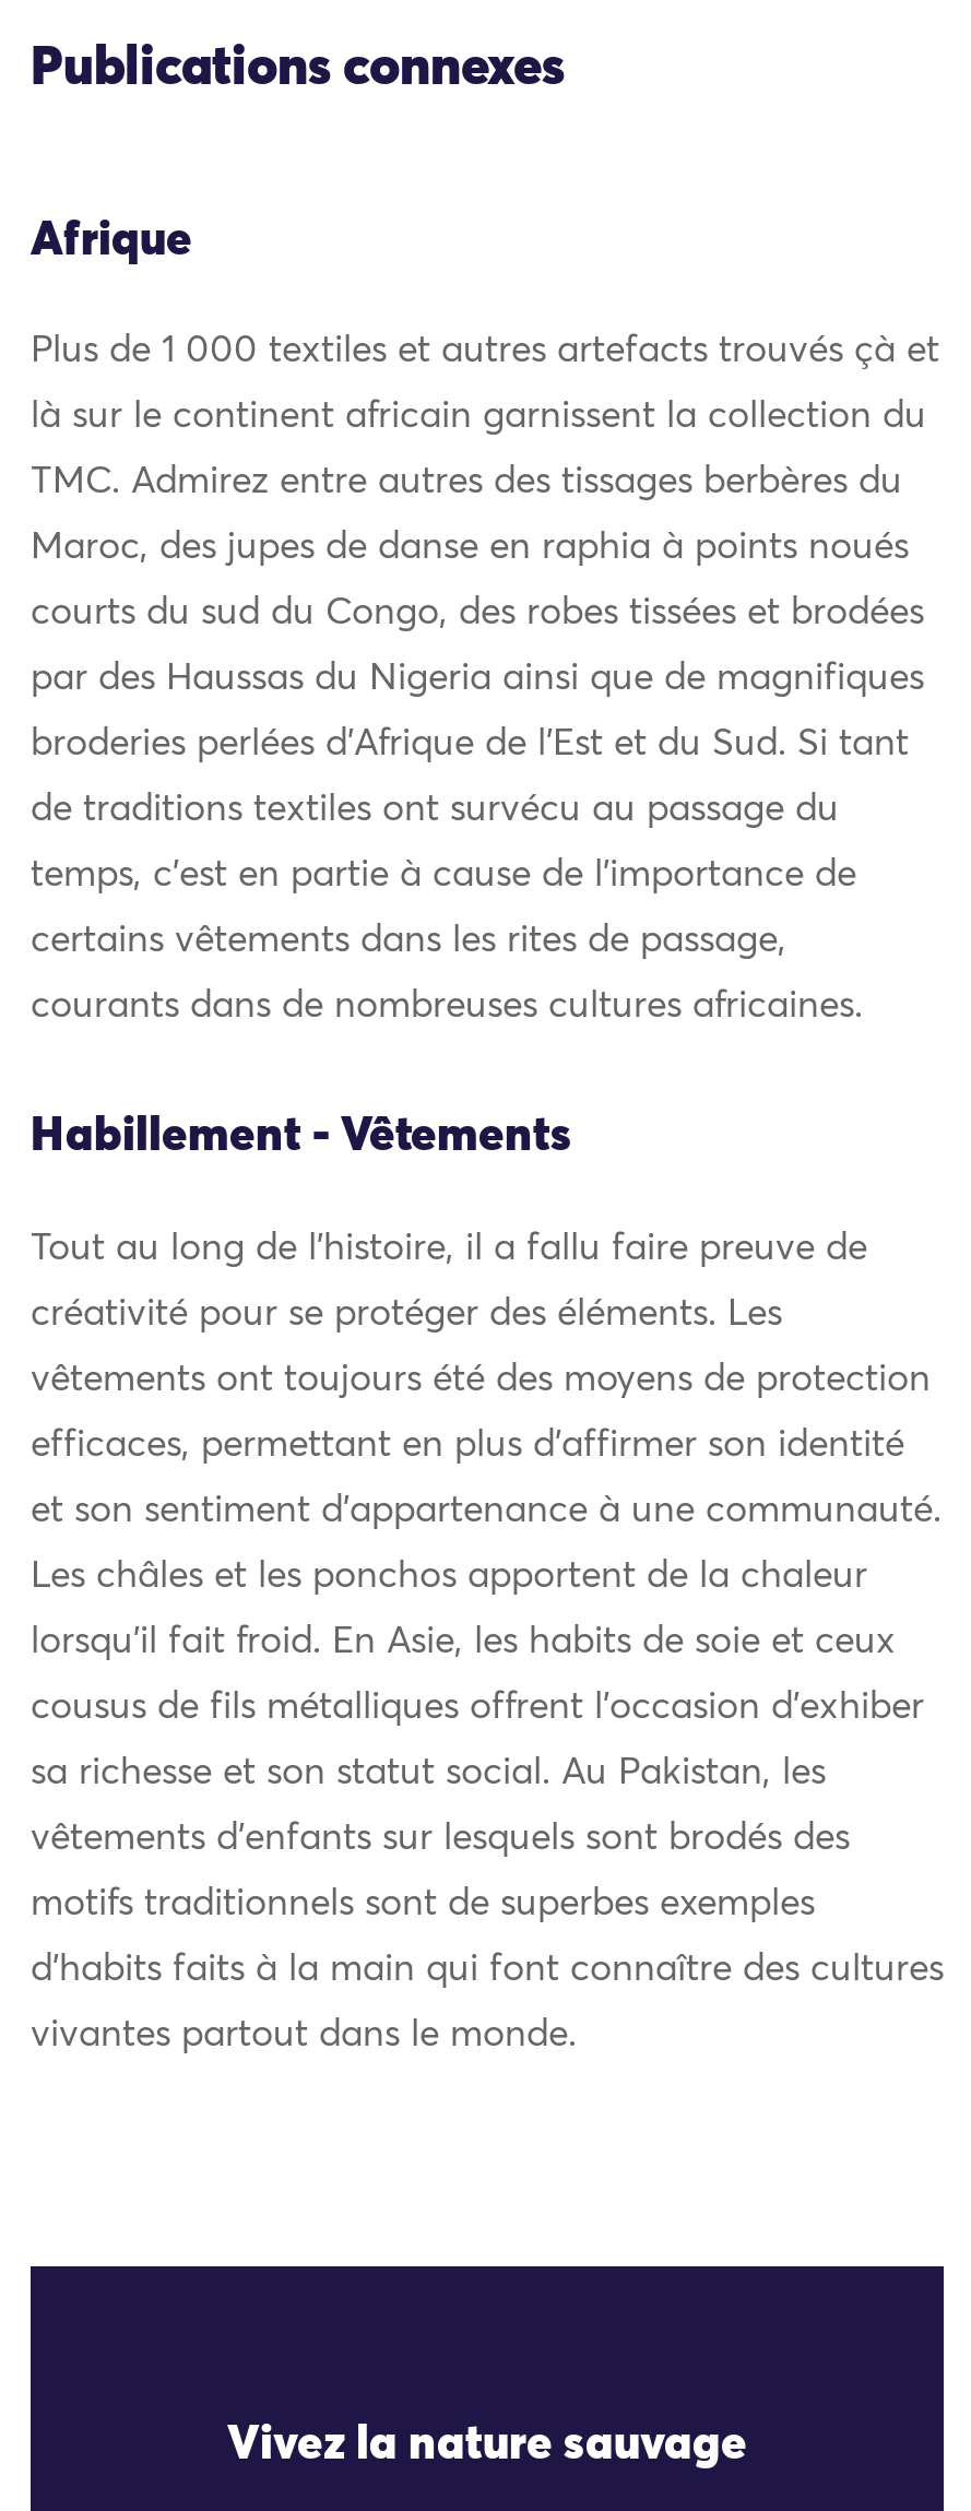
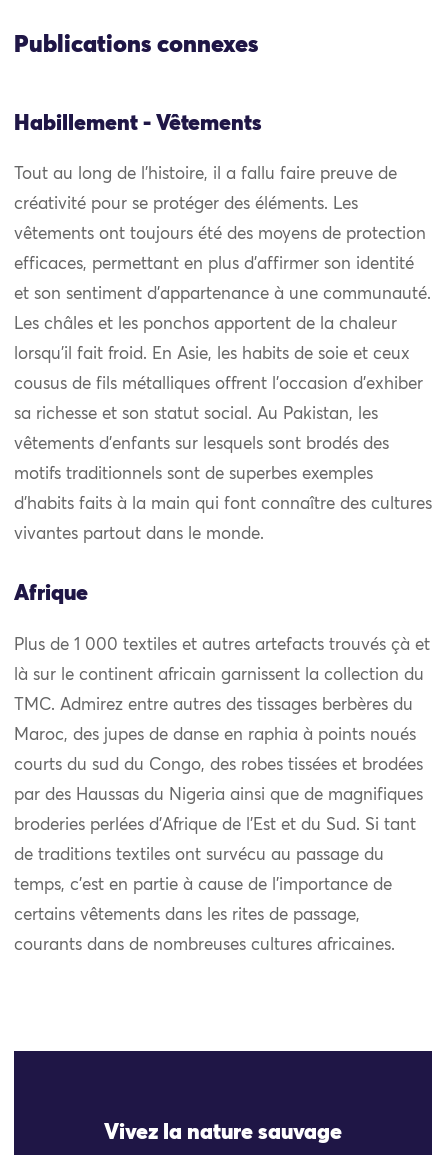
moved down: Afrique | Plus de 1 000 textiles et autres artefacts trouvés çà et | là sur le continent africain garnissent la collection du | ... | certains vêtements dans les rites de passage, | courants dans de nombreuses cultures africaines.

moved up: Habillement - Vêtements | Tout au long de l’histoire, il a fallu faire preuve de | créativité pour se protéger des éléments. Les | ... | d’habits faits à la main qui font connaître des cultures | vivantes partout dans le monde.
